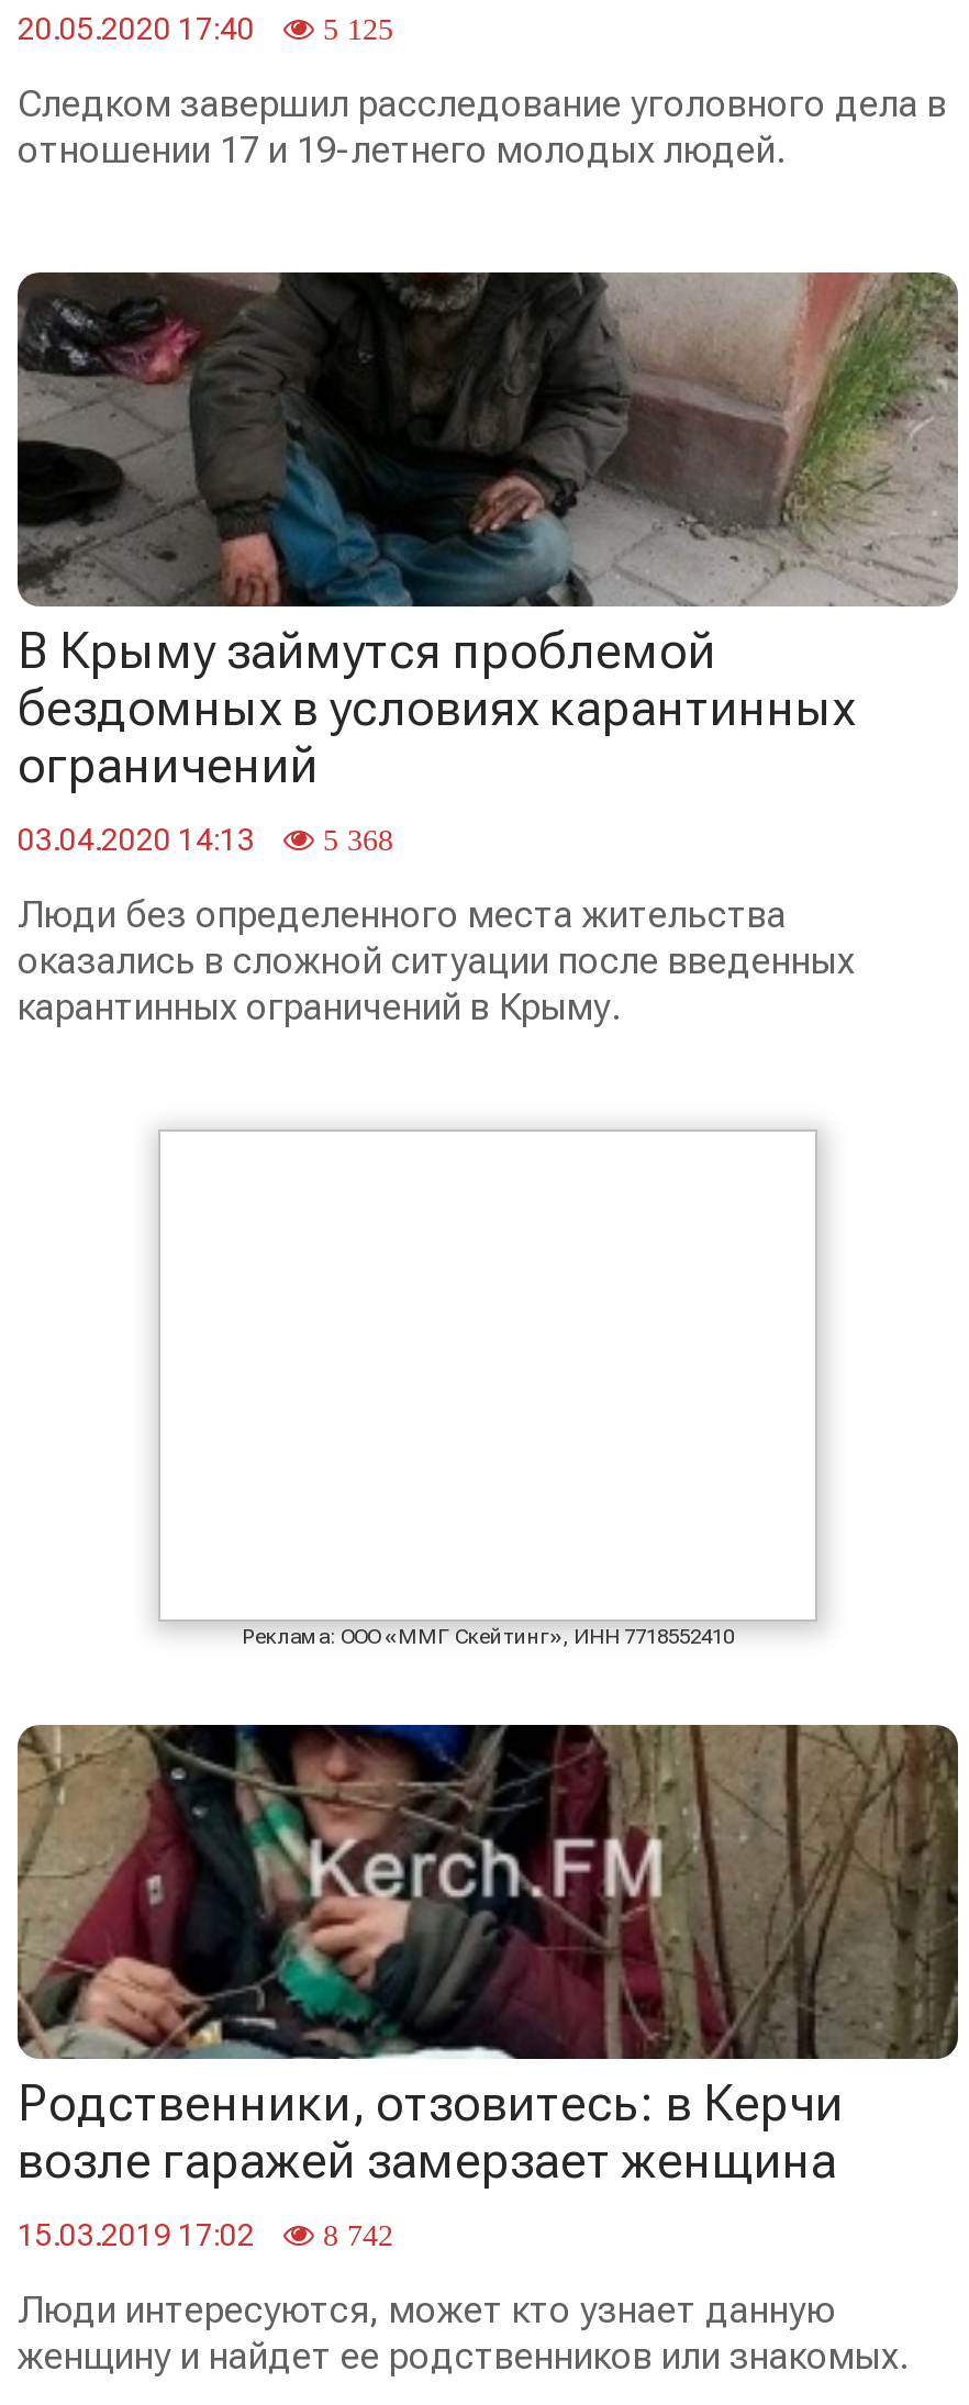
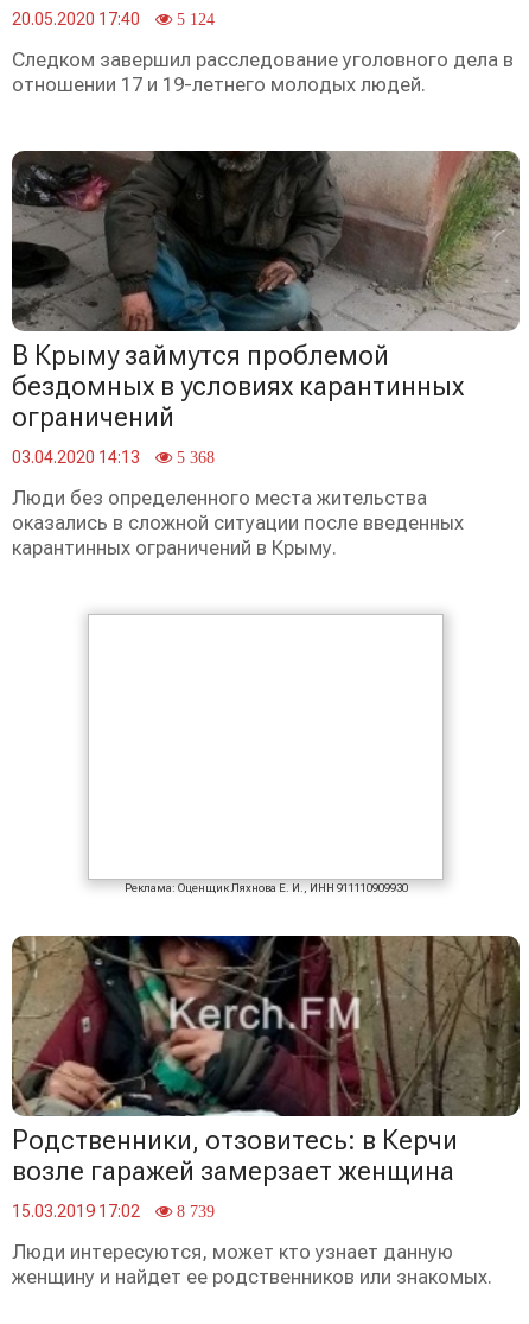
- 20.05.2020 17:40 5 125
+ 20.05.2020 17:40 5 124

- Реклама: ООО «ММГ Скейтинг», ИНН 7718552410
+ Реклама: Оценщик Ляхнова Е. И., ИНН 911110909930

- 15.03.2019 17:02 8 742
+ 15.03.2019 17:02 8 739
